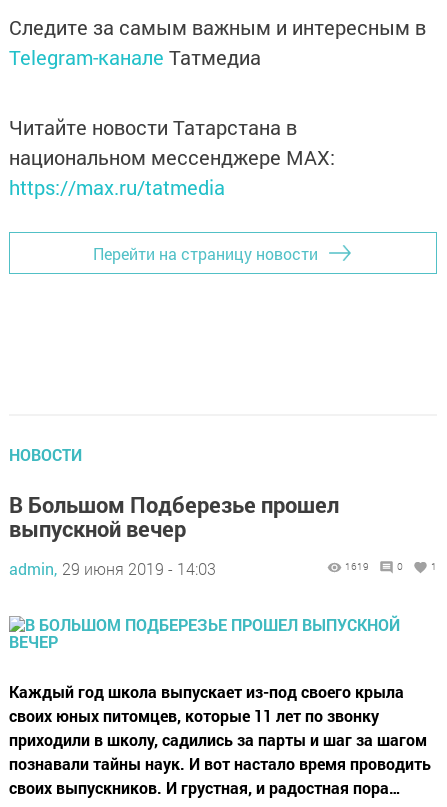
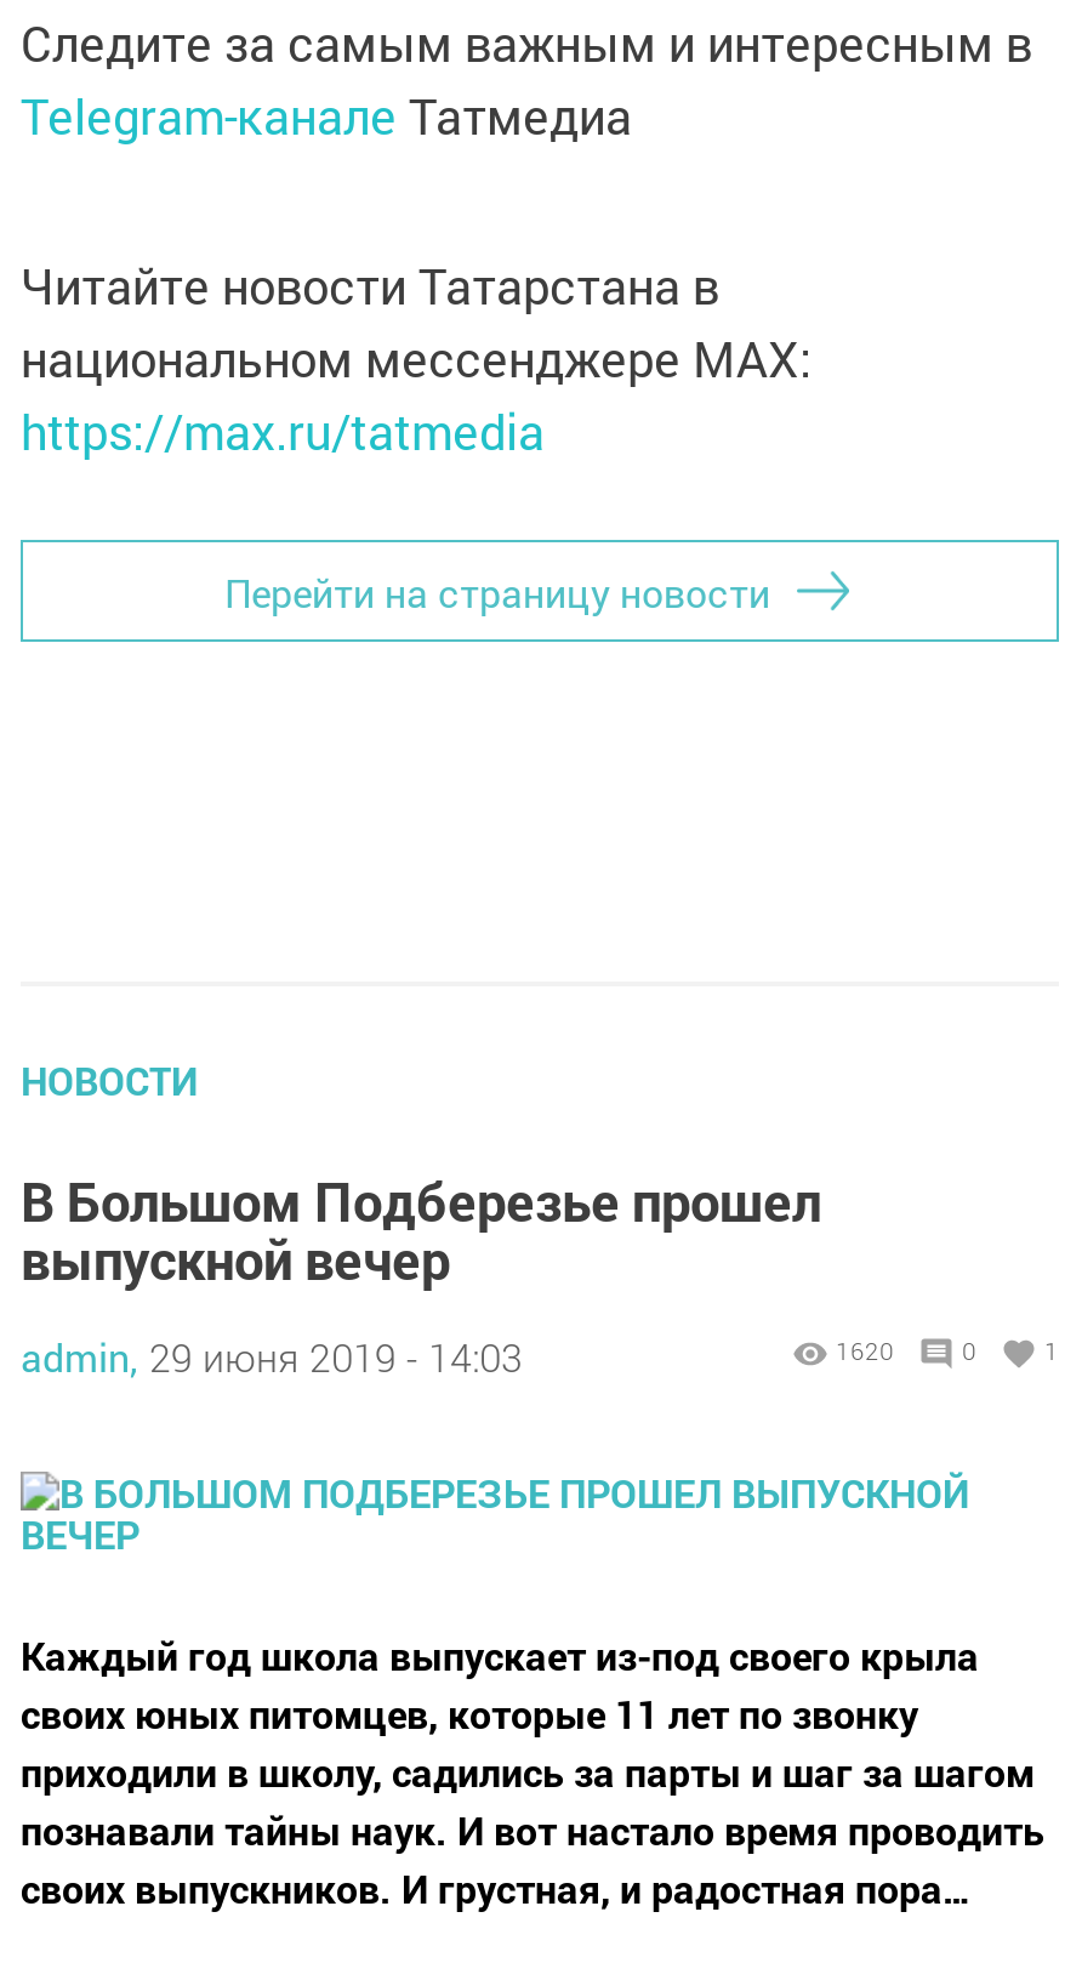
- 1619
+ 1620
